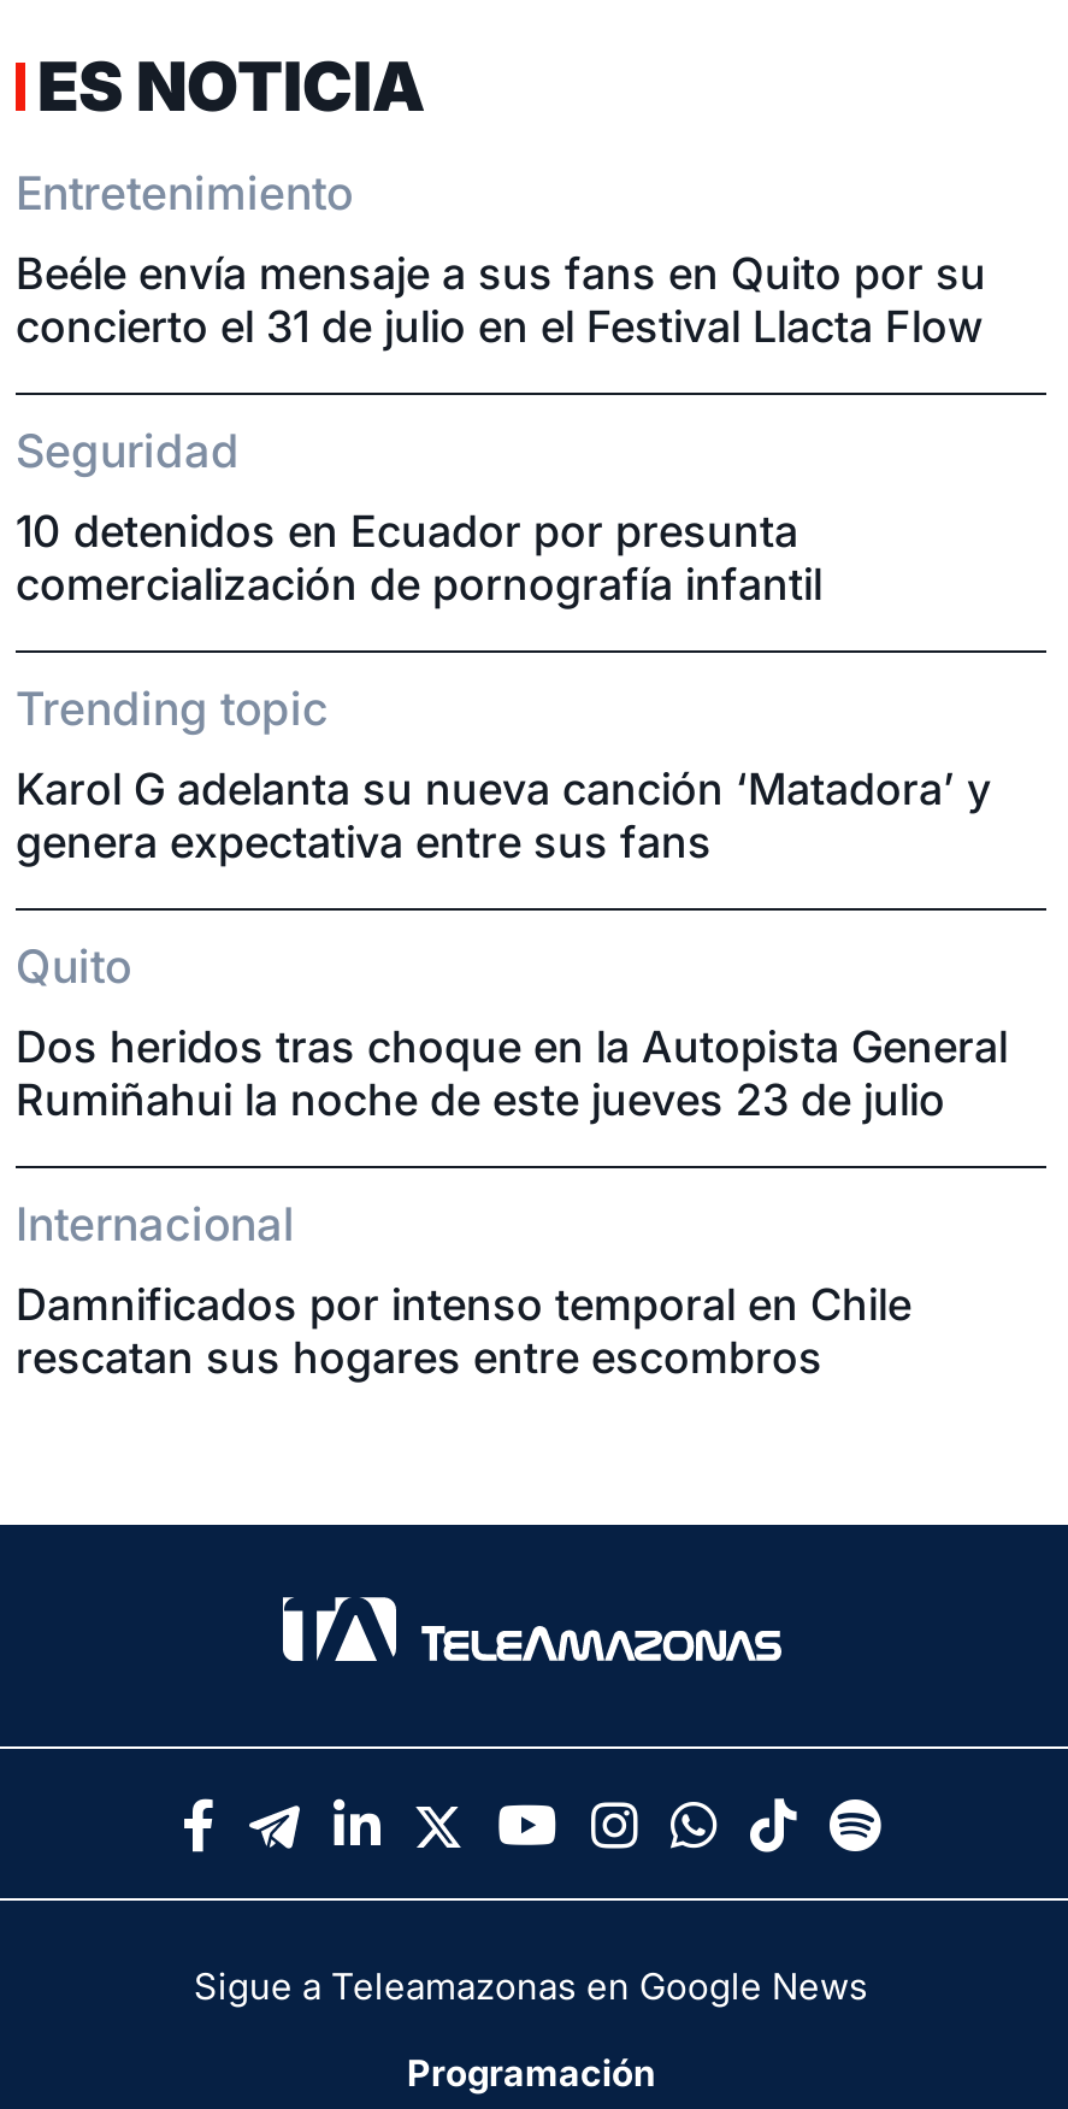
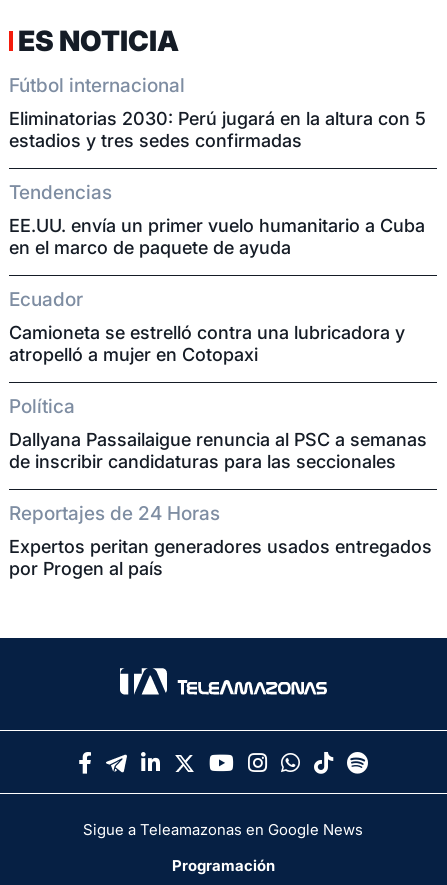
- Entretenimiento
+ Fútbol internacional

- Beéle envía mensaje a sus fans en Quito por su
- concierto el 31 de julio en el Festival Llacta Flow
+ Eliminatorias 2030: Perú jugará en la altura con 5
+ estadios y tres sedes confirmadas

- Seguridad
+ Tendencias

- 10 detenidos en Ecuador por presunta
- comercialización de pornografía infantil
+ EE.UU. envía un primer vuelo humanitario a Cuba
+ en el marco de paquete de ayuda

- Trending topic
+ Ecuador

- Karol G adelanta su nueva canción ‘Matadora’ y
- genera expectativa entre sus fans
+ Camioneta se estrelló contra una lubricadora y
+ atropelló a mujer en Cotopaxi

- Quito
+ Política

- Dos heridos tras choque en la Autopista General
- Rumiñahui la noche de este jueves 23 de julio
+ Dallyana Passailaigue renuncia al PSC a semanas
+ de inscribir candidaturas para las seccionales

- Internacional
+ Reportajes de 24 Horas

- Damnificados por intenso temporal en Chile
- rescatan sus hogares entre escombros
+ Expertos peritan generadores usados entregados
+ por Progen al país
